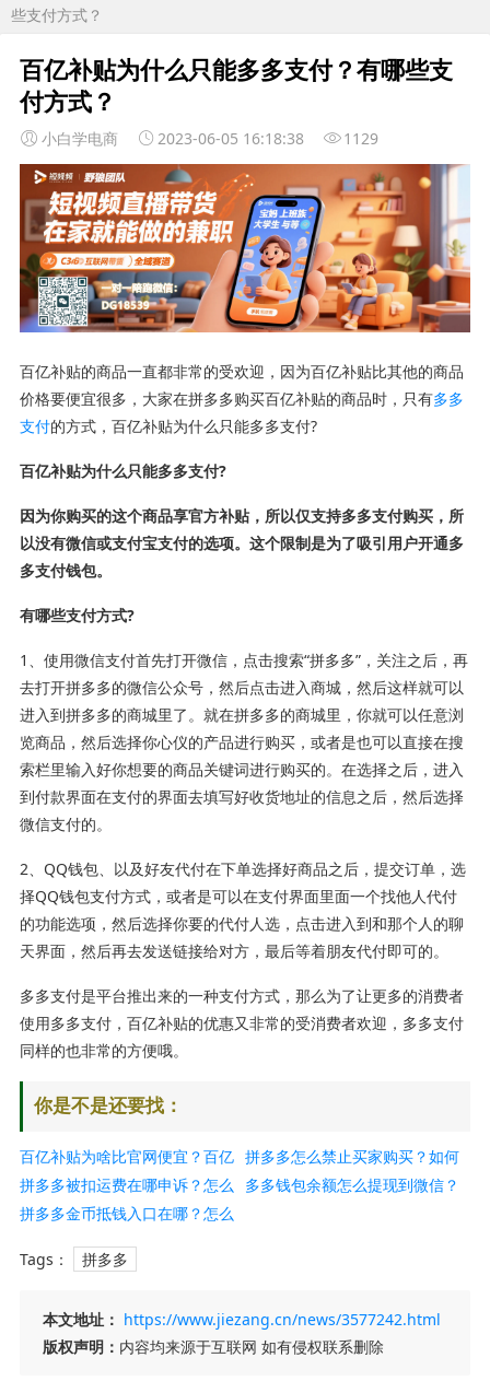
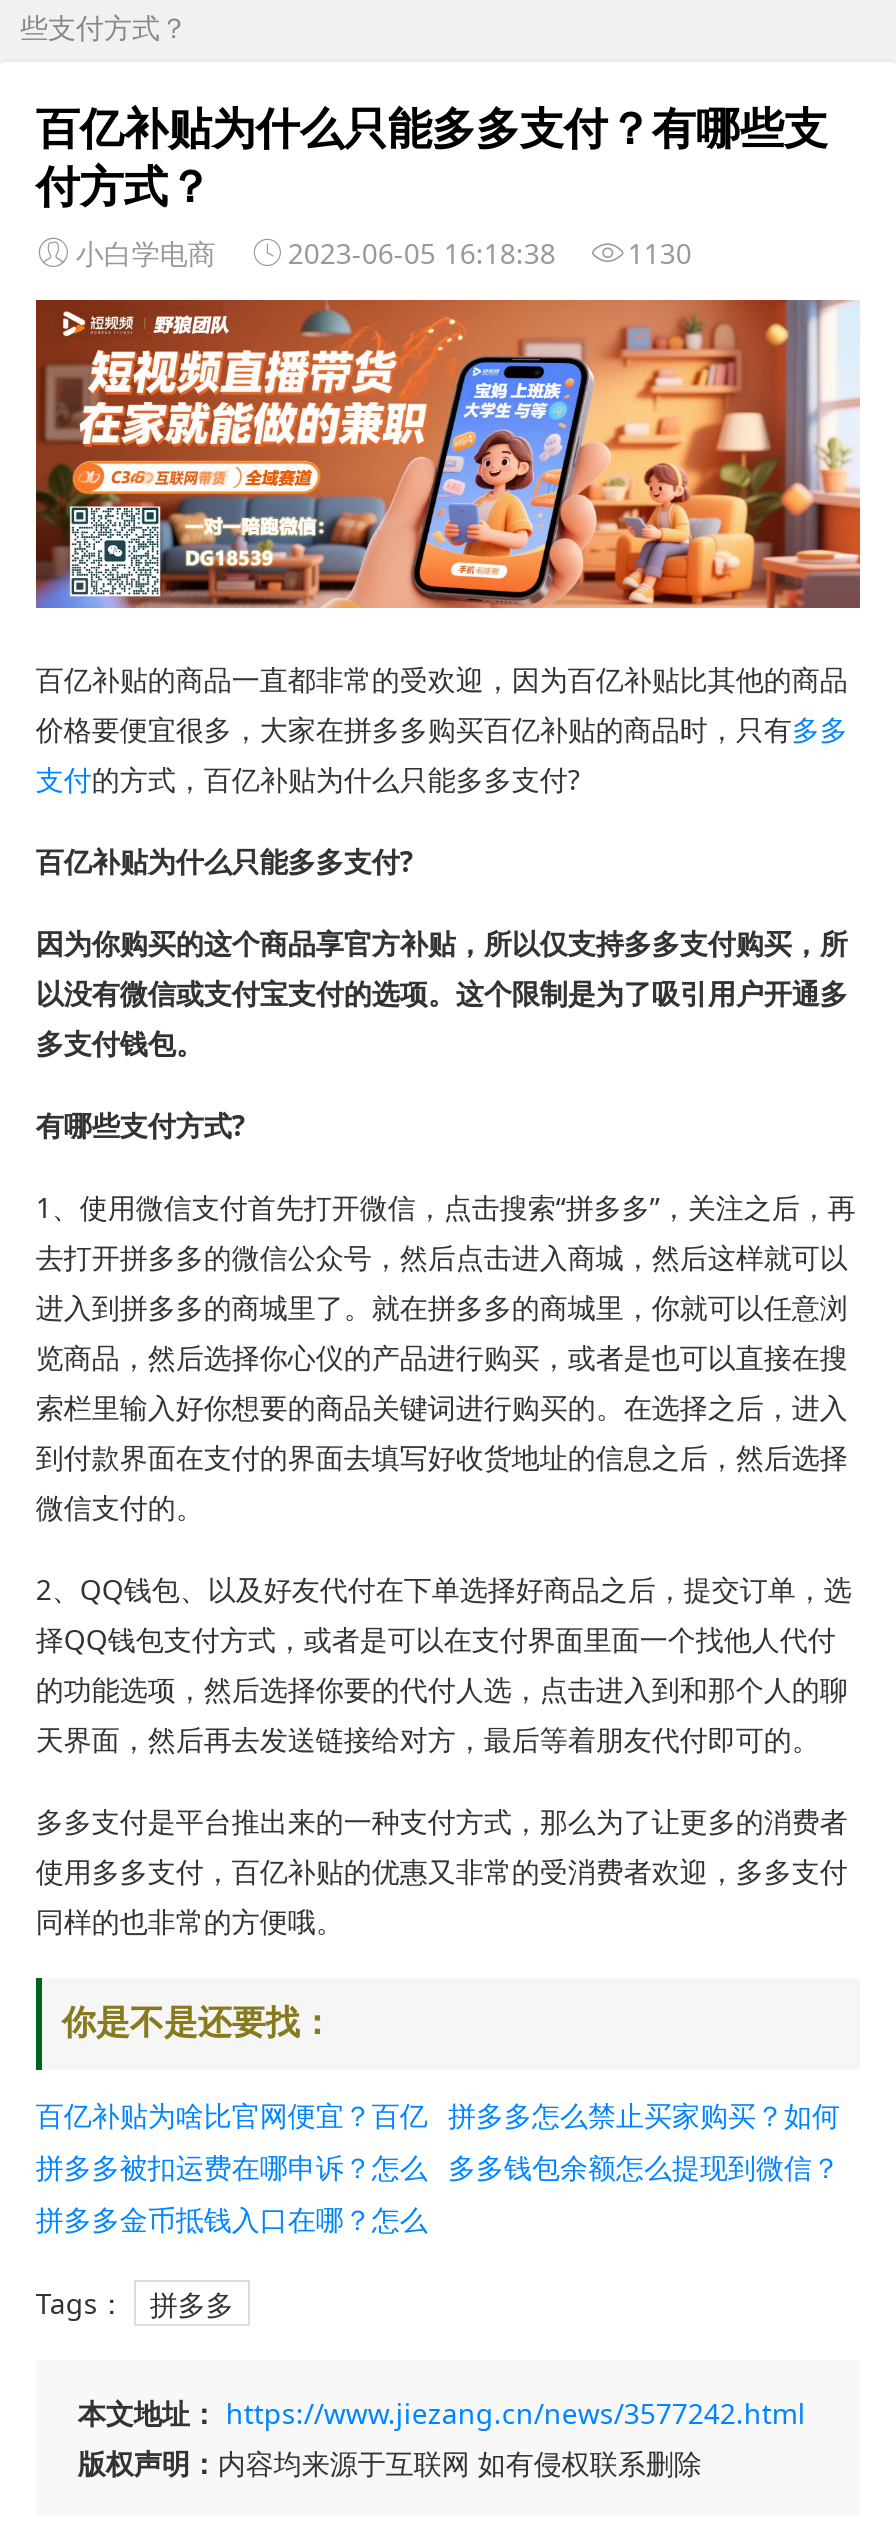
- 小白学电商 2023-06-05 16:18:38 1129
+ 小白学电商 2023-06-05 16:18:38 1130
